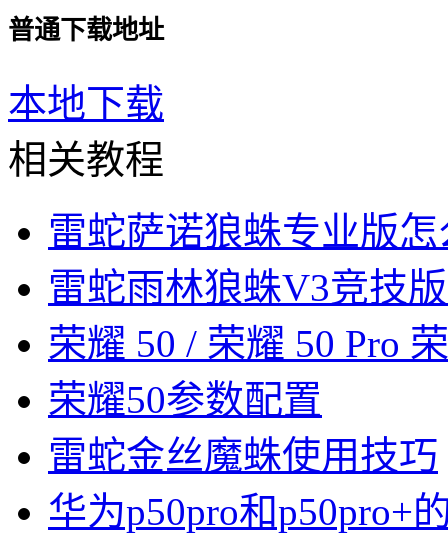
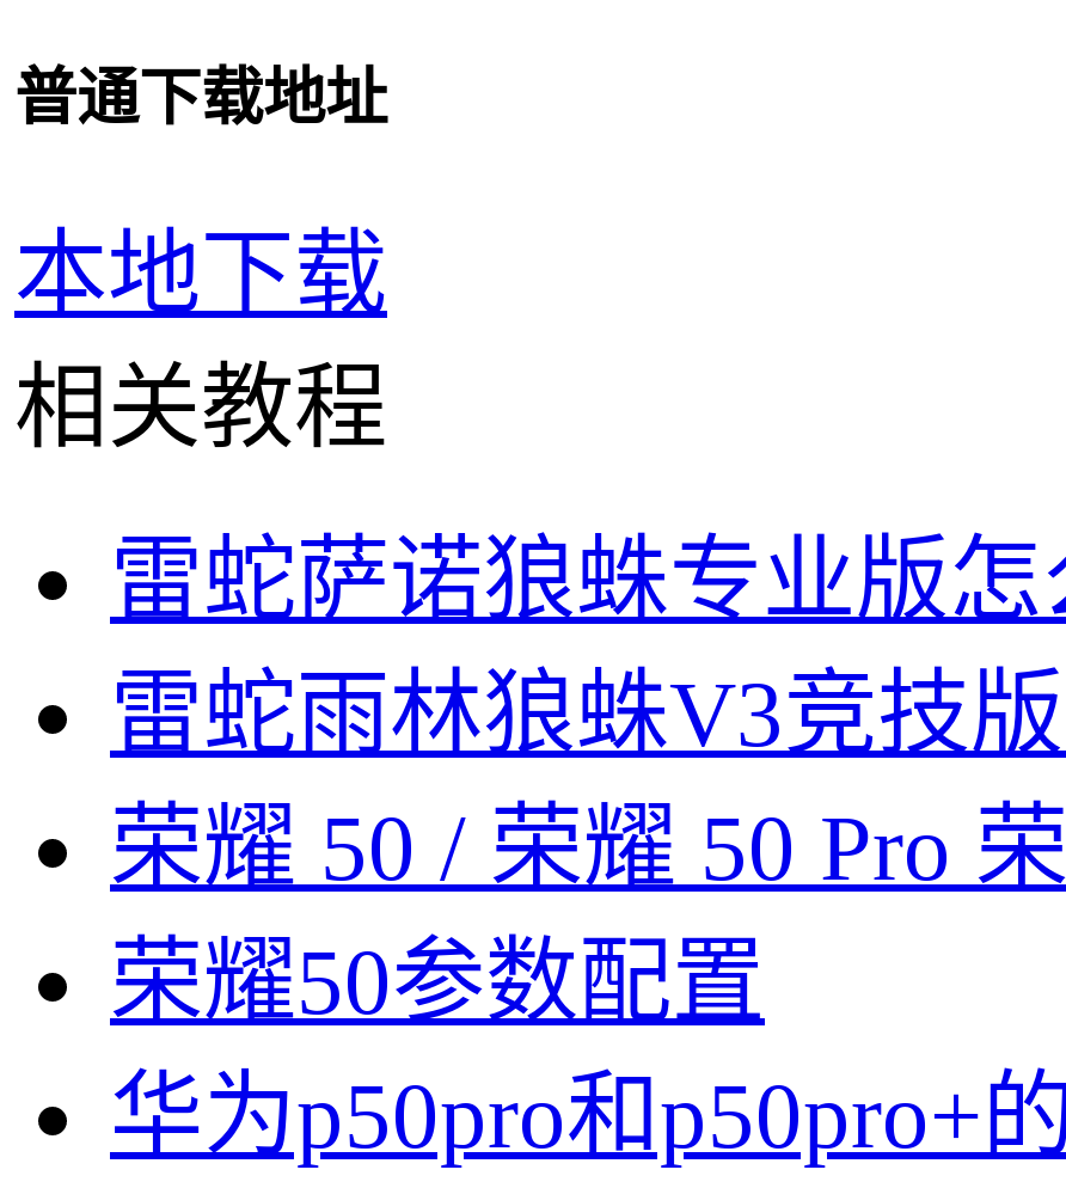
- 雷蛇金丝魔蛛使用技巧
